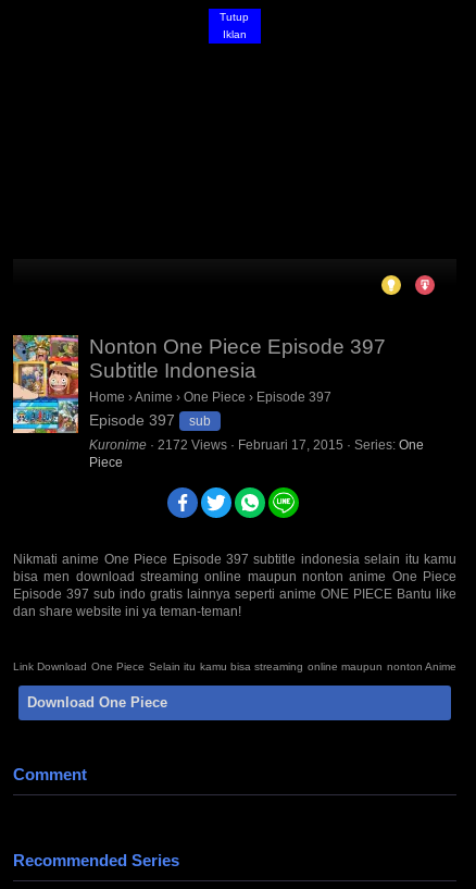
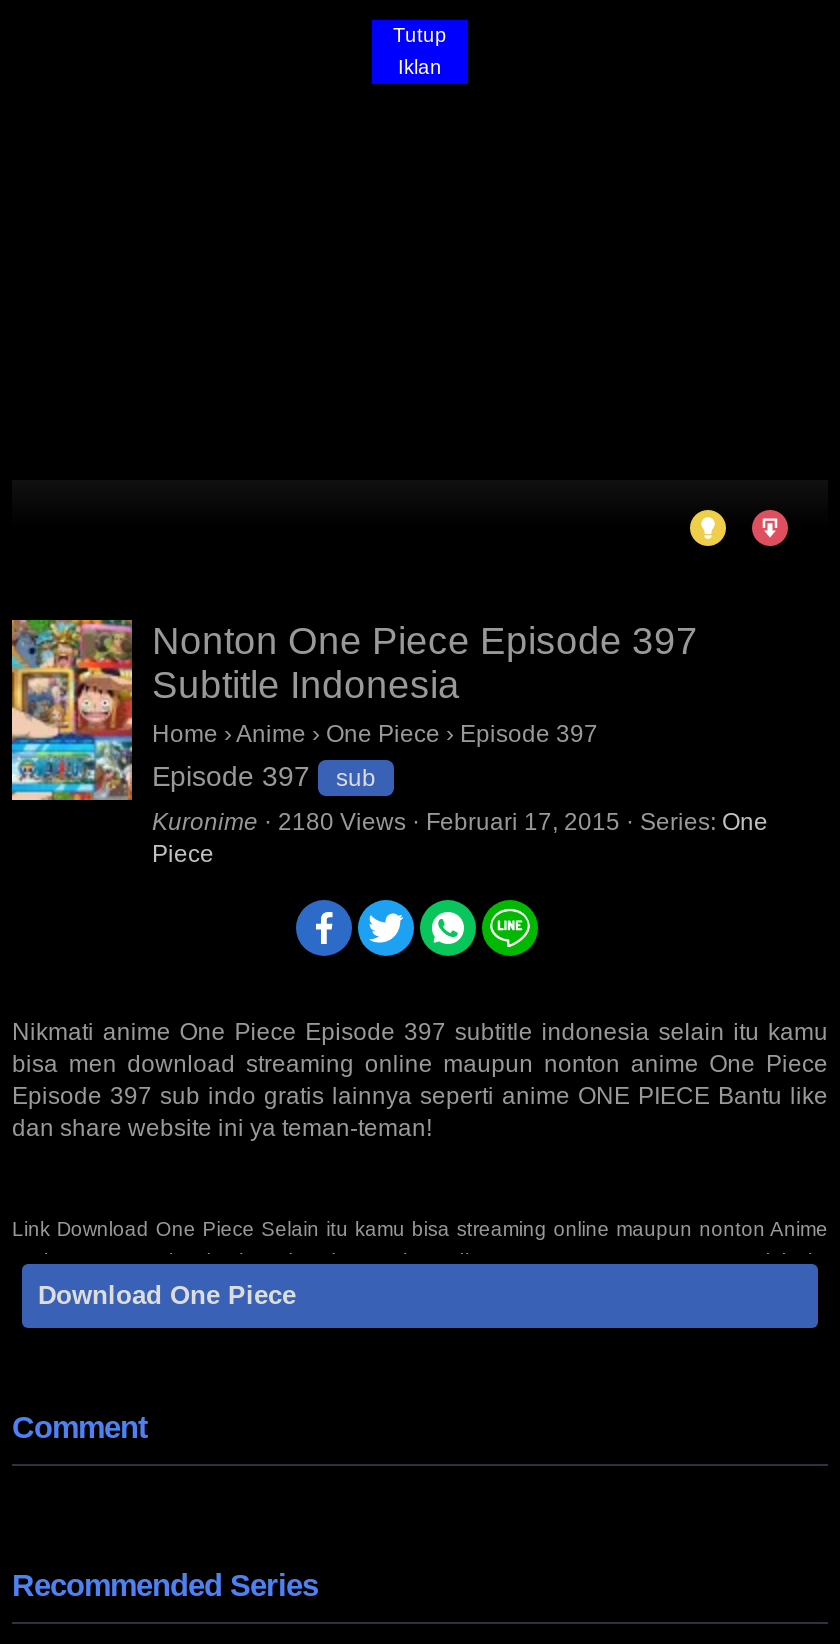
- Kuronime · 2172 Views · Februari 17, 2015 · Series: One
+ Kuronime · 2180 Views · Februari 17, 2015 · Series: One
